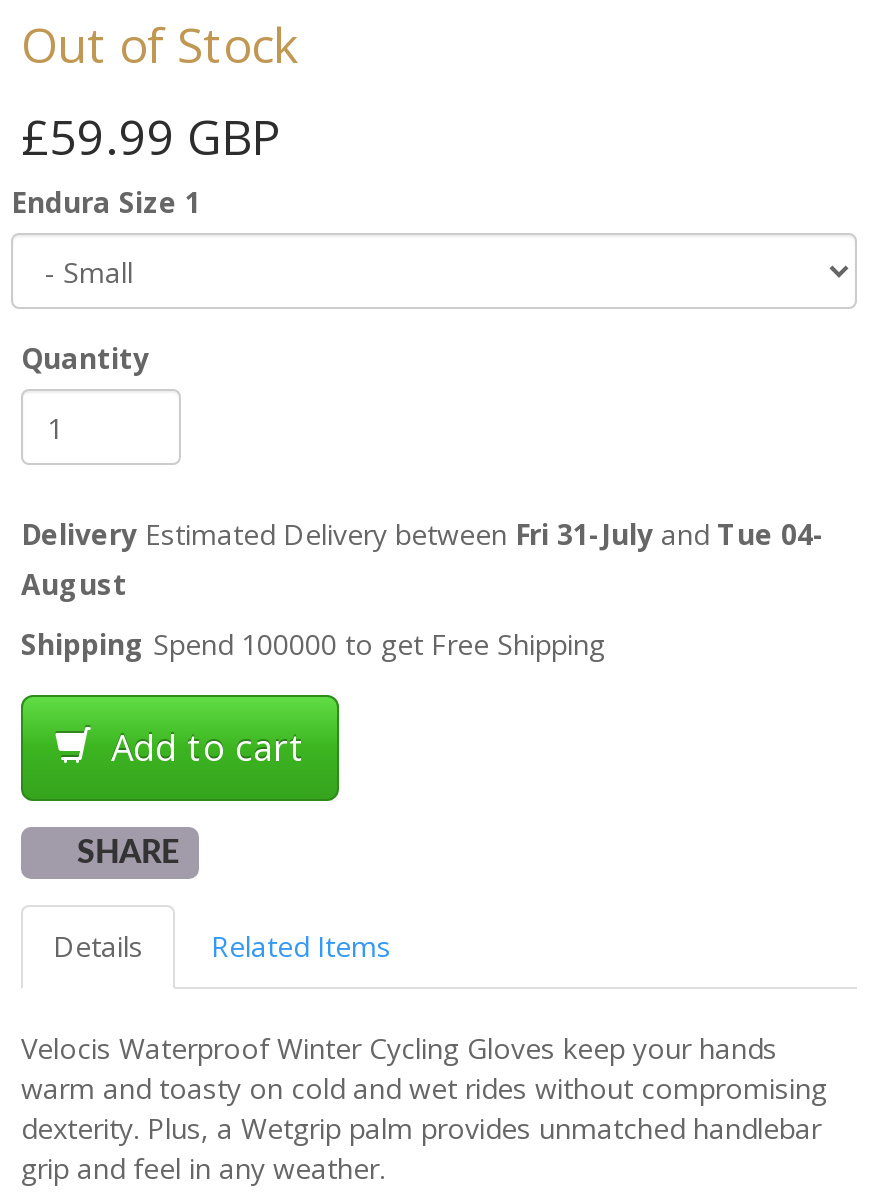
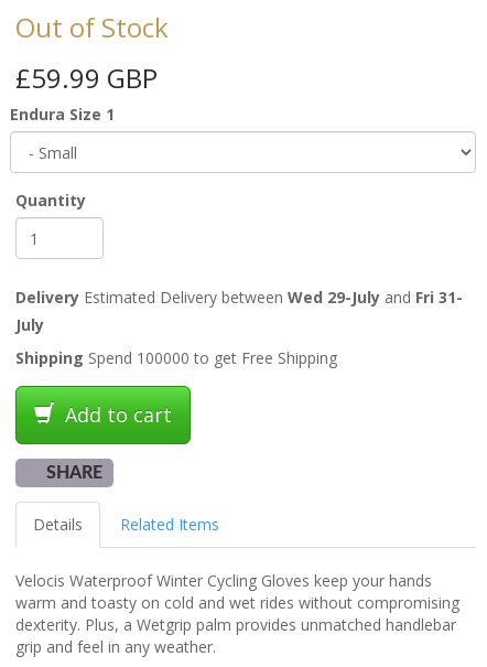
- Delivery Estimated Delivery between Fri 31-July and Tue 04-
- August
+ Delivery Estimated Delivery between Wed 29-July and Fri 31-
+ July
